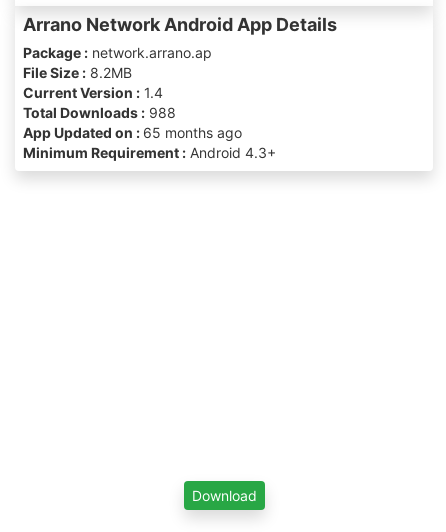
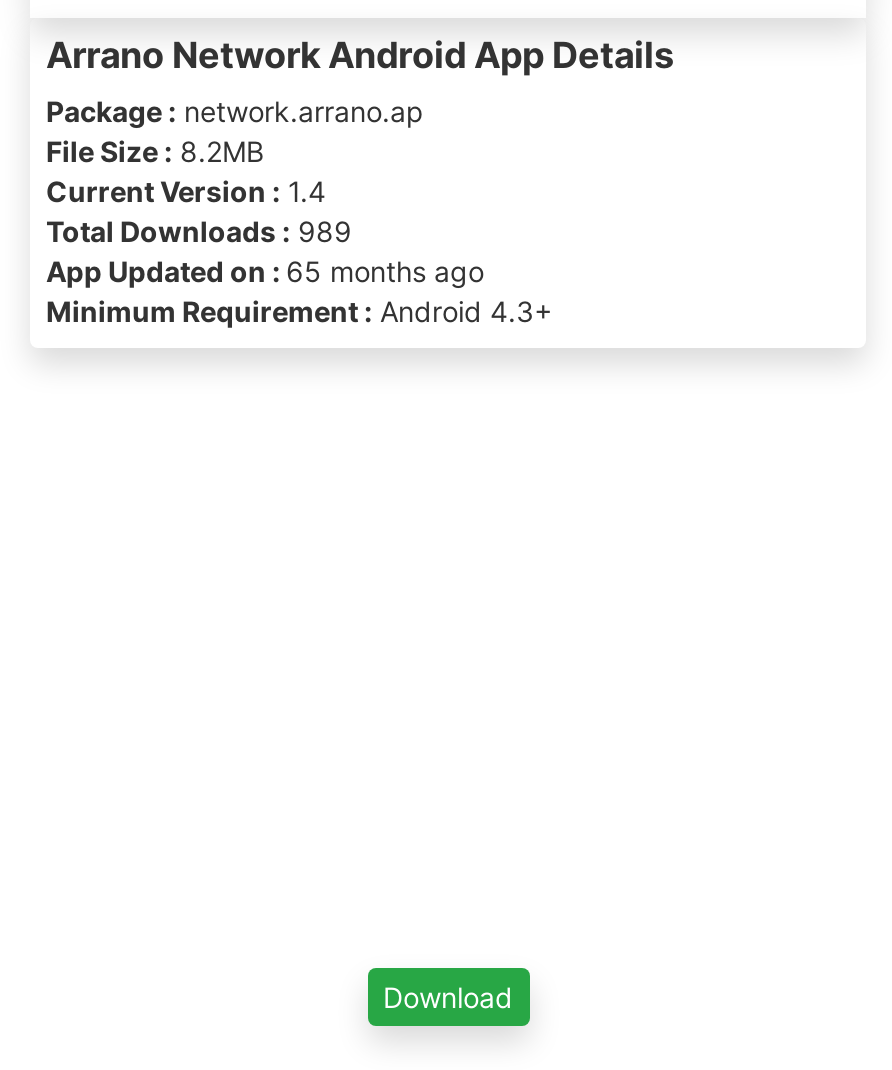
- Total Downloads : 988
+ Total Downloads : 989
